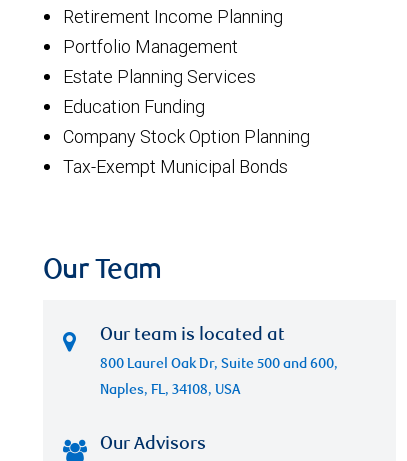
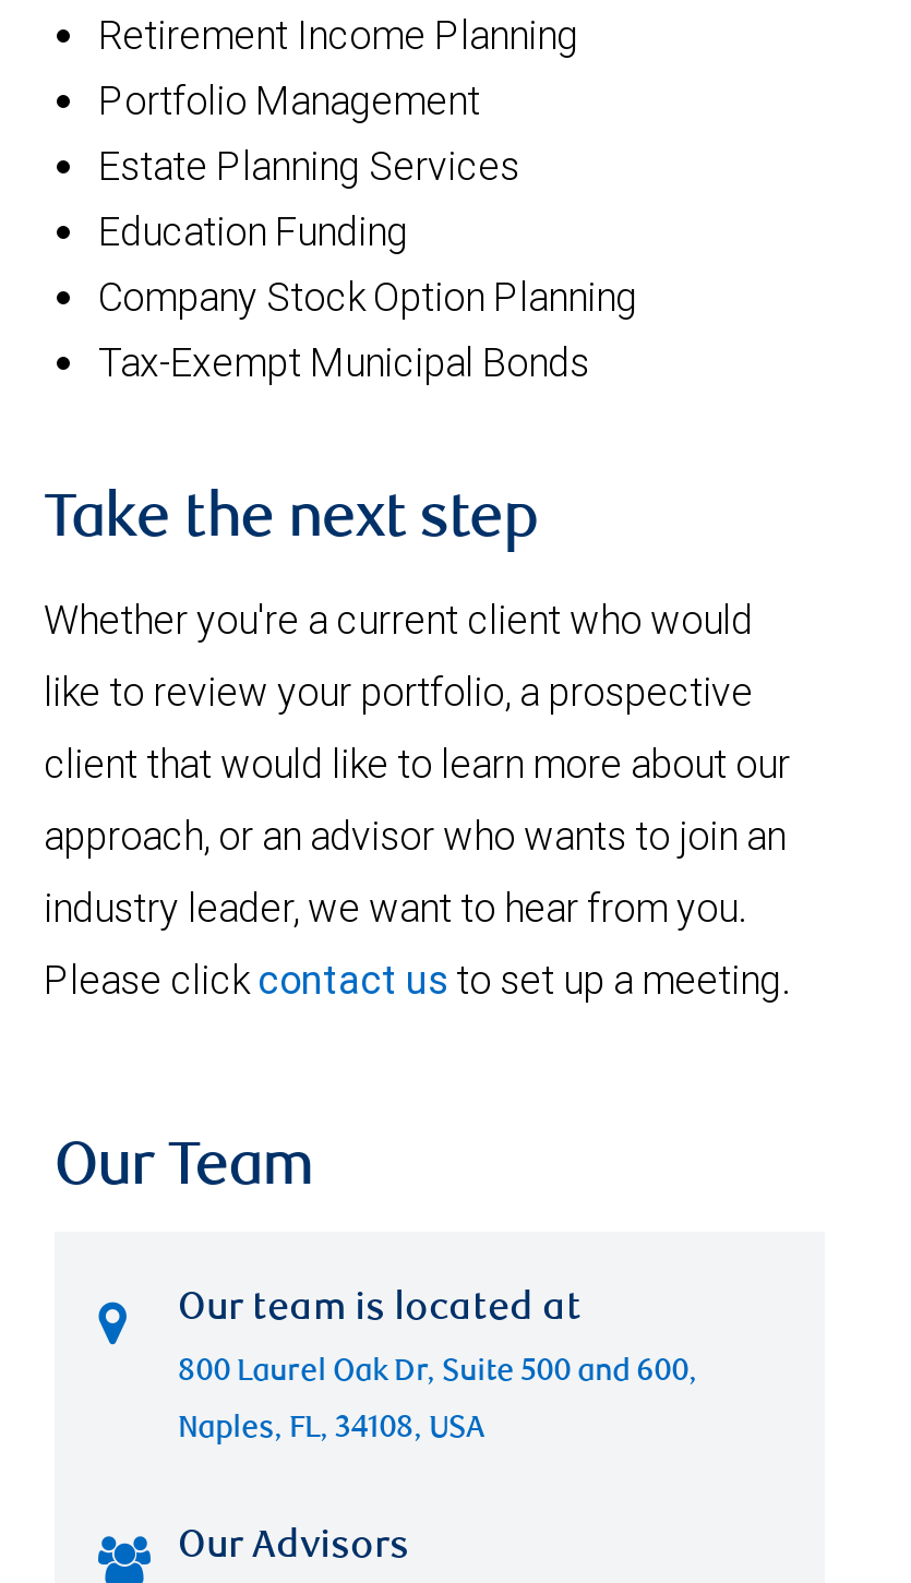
+ Take the next step
+ Whether you're a current client who would
+ like to review your portfolio, a prospective
+ client that would like to learn more about our
+ approach, or an advisor who wants to join an
+ industry leader, we want to hear from you.
+ Please click contact us to set up a meeting.
